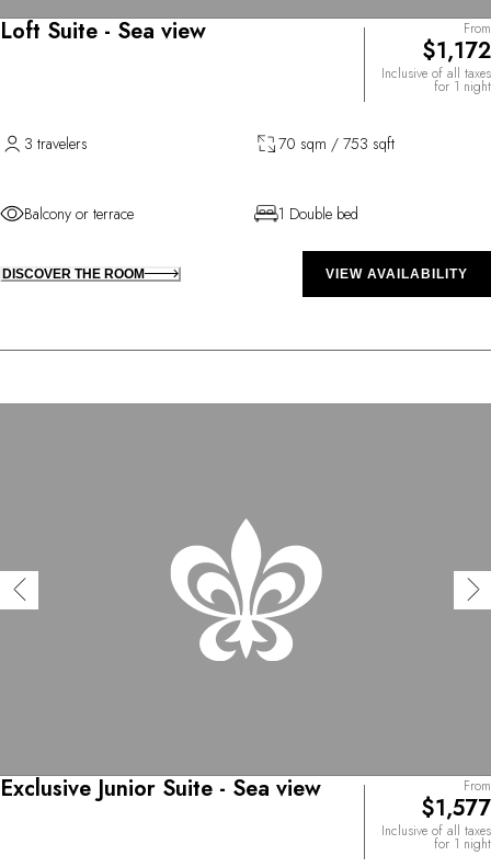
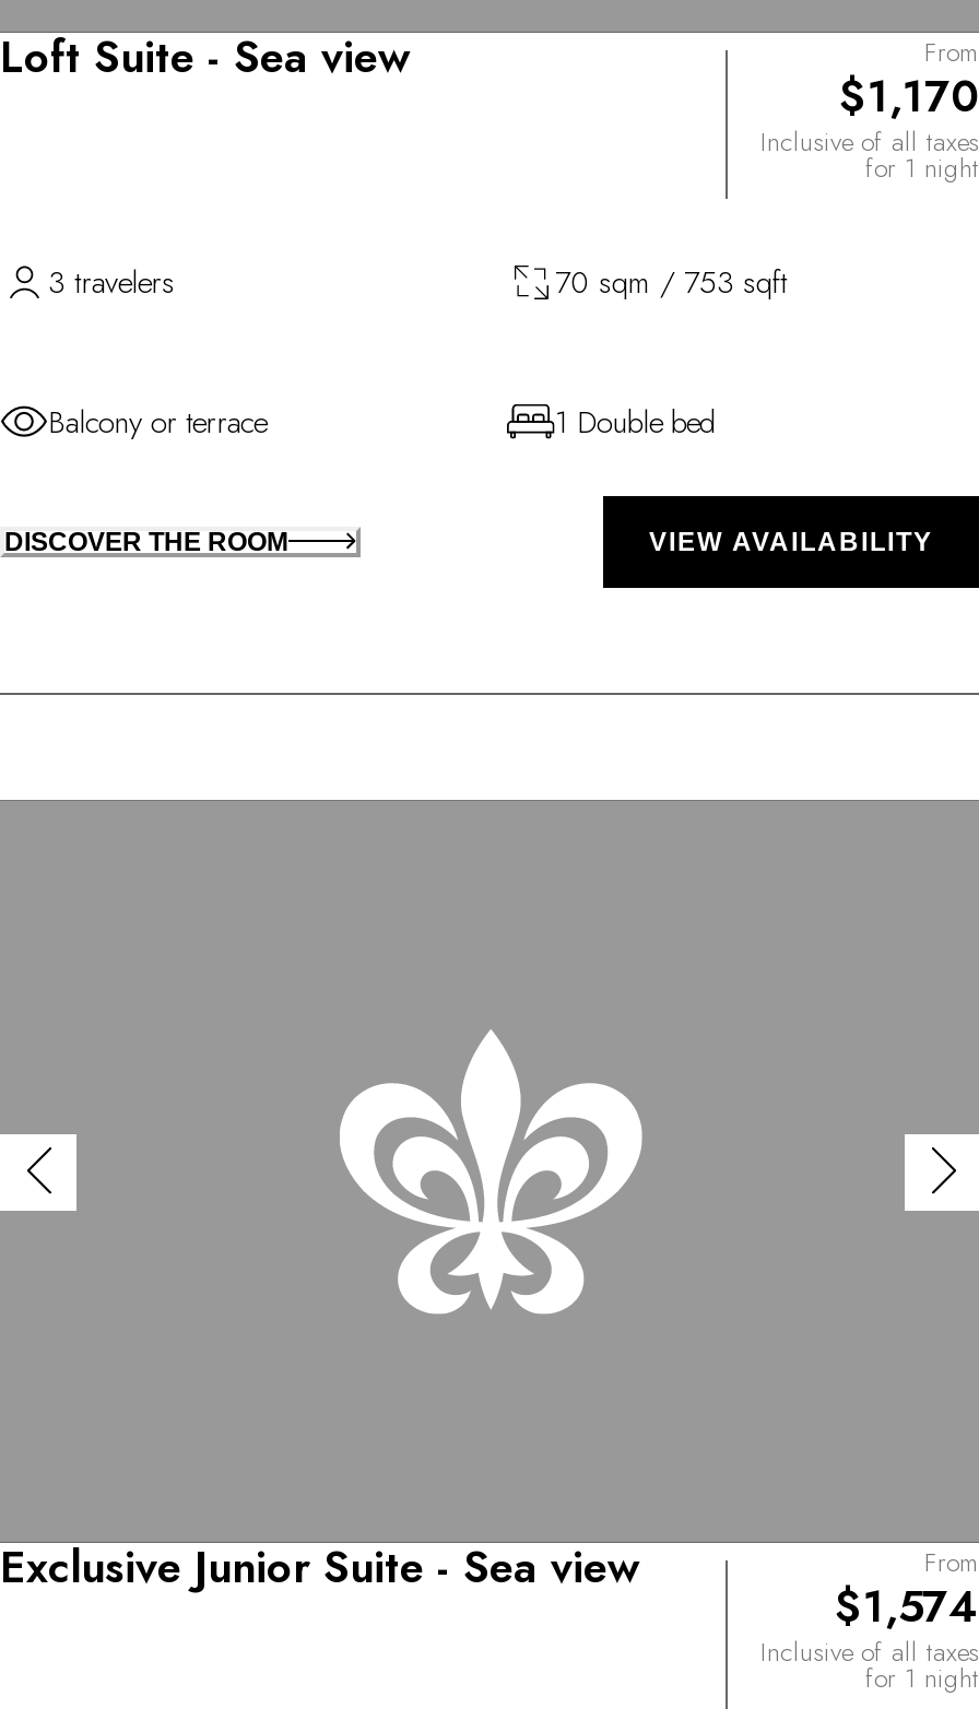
- $1,172
+ $1,170

- $1,577
+ $1,574
